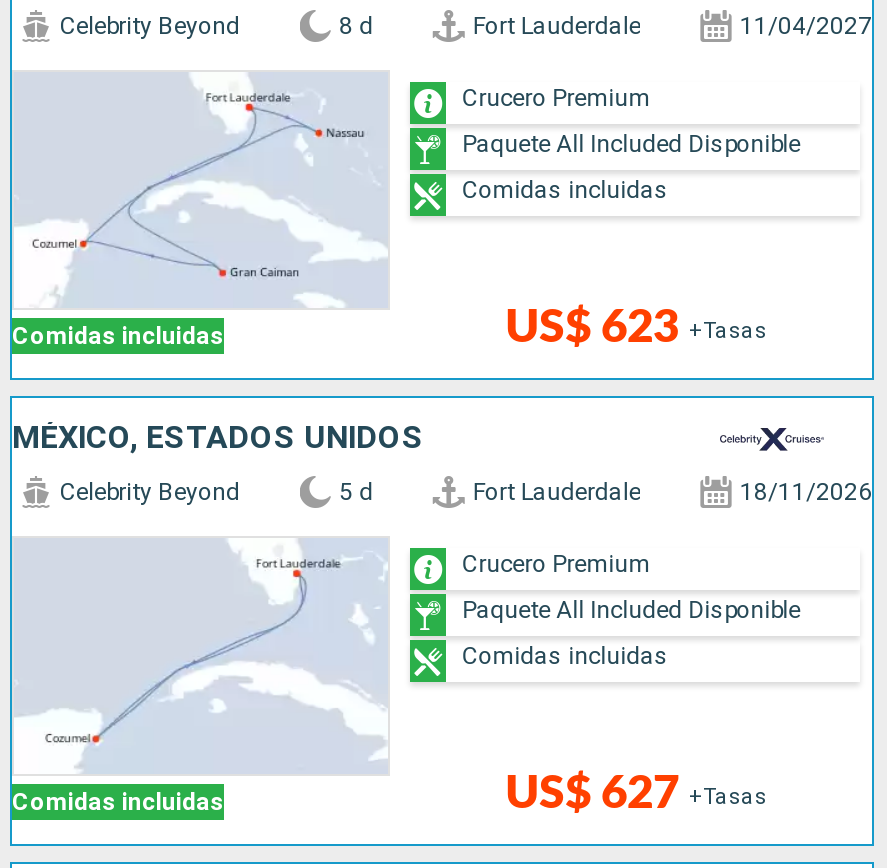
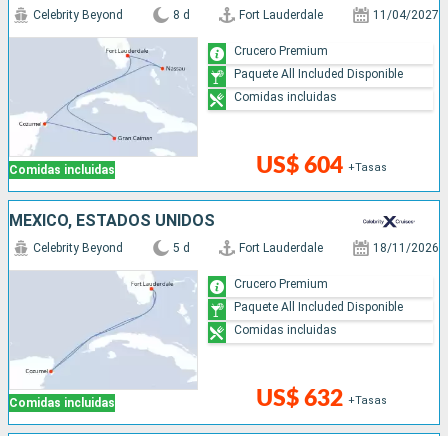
- US$ 623 +Tasas
+ US$ 604 +Tasas

- US$ 627 +Tasas
+ US$ 632 +Tasas
